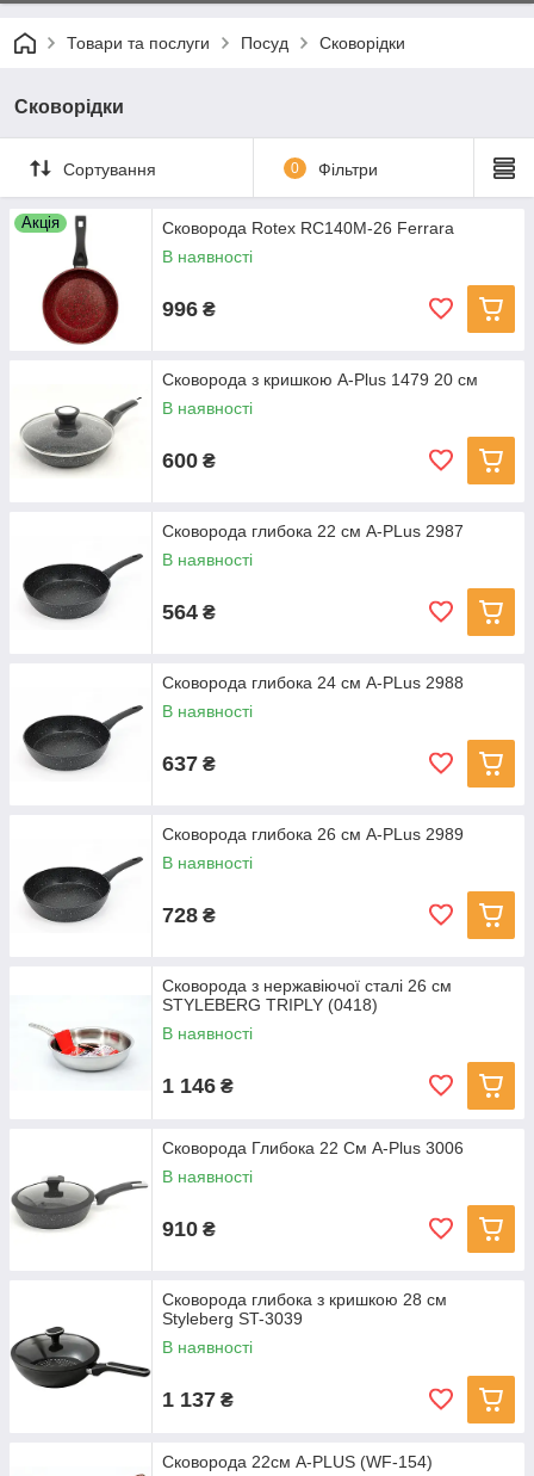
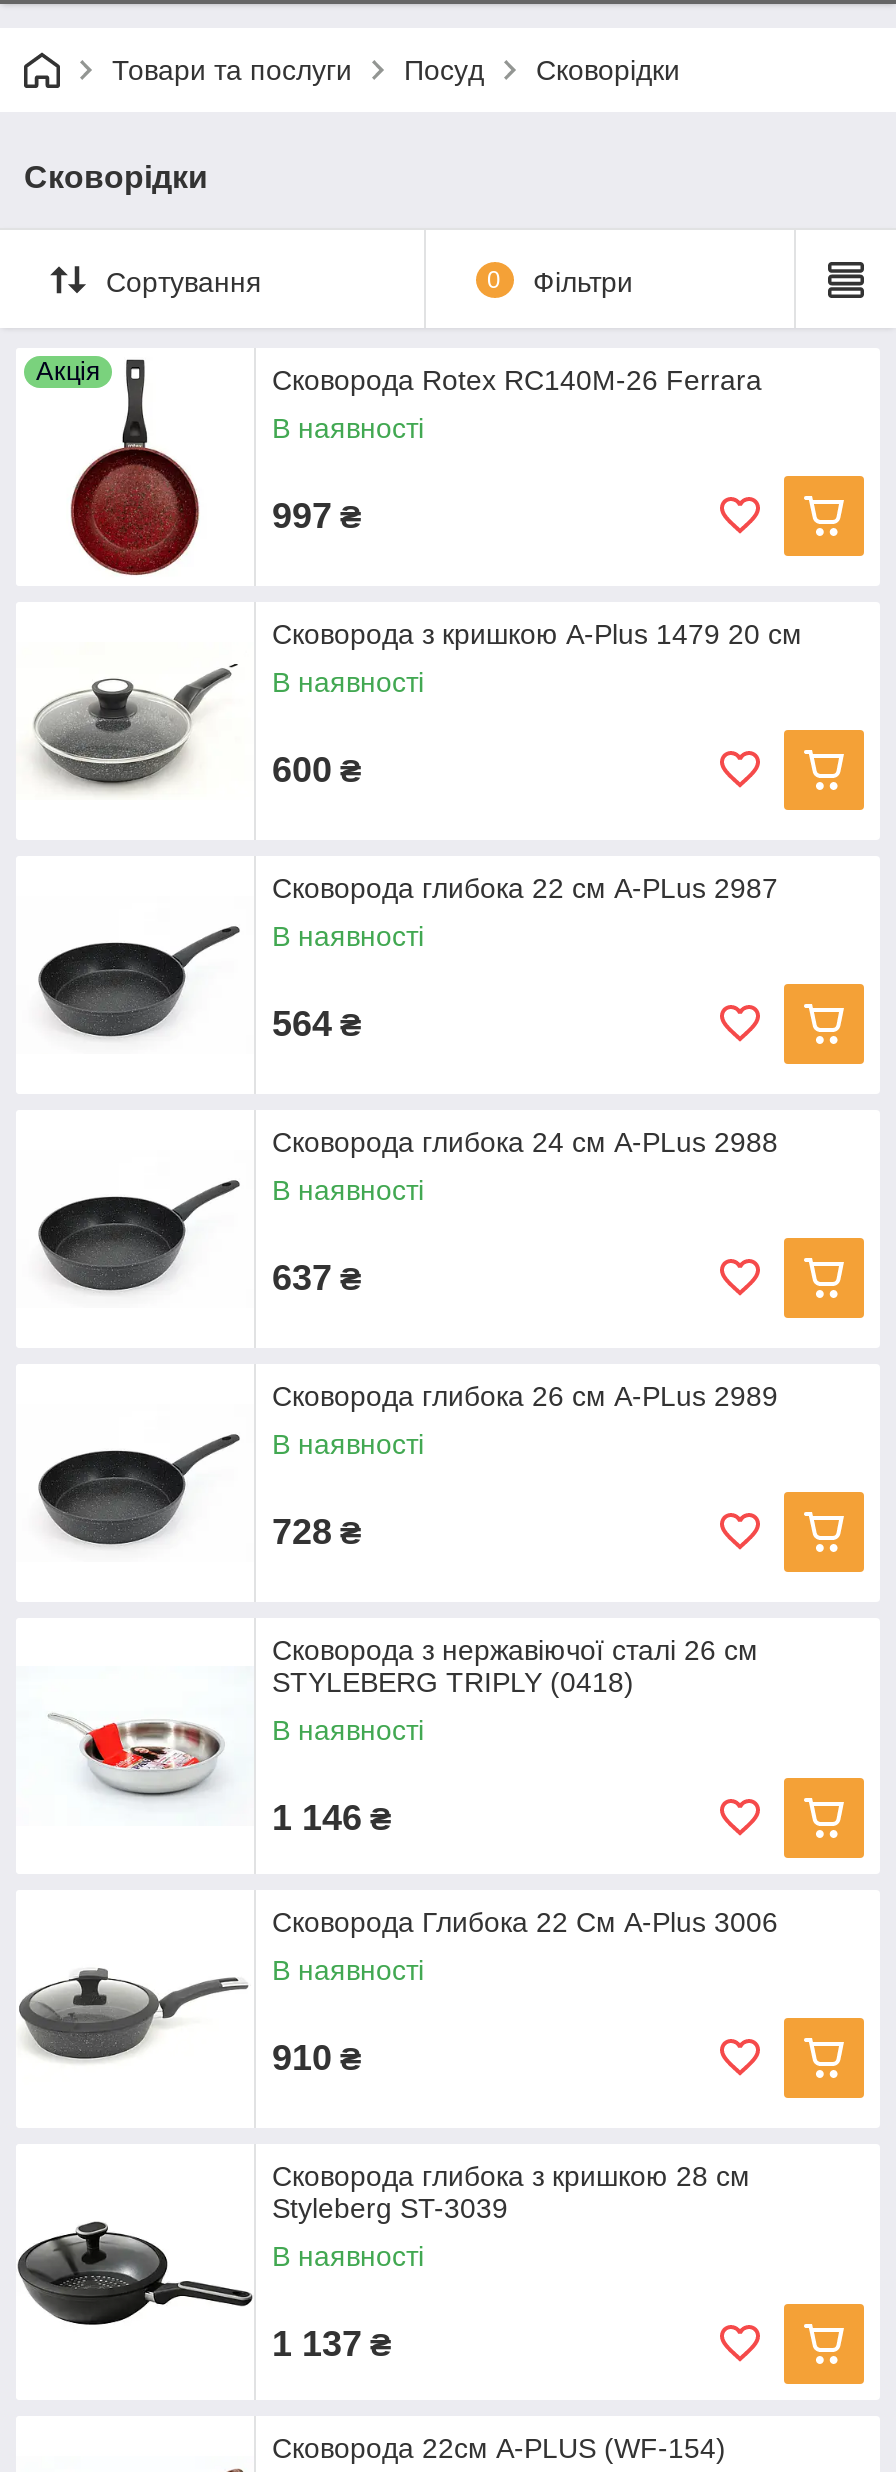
- 996 ₴
+ 997 ₴
